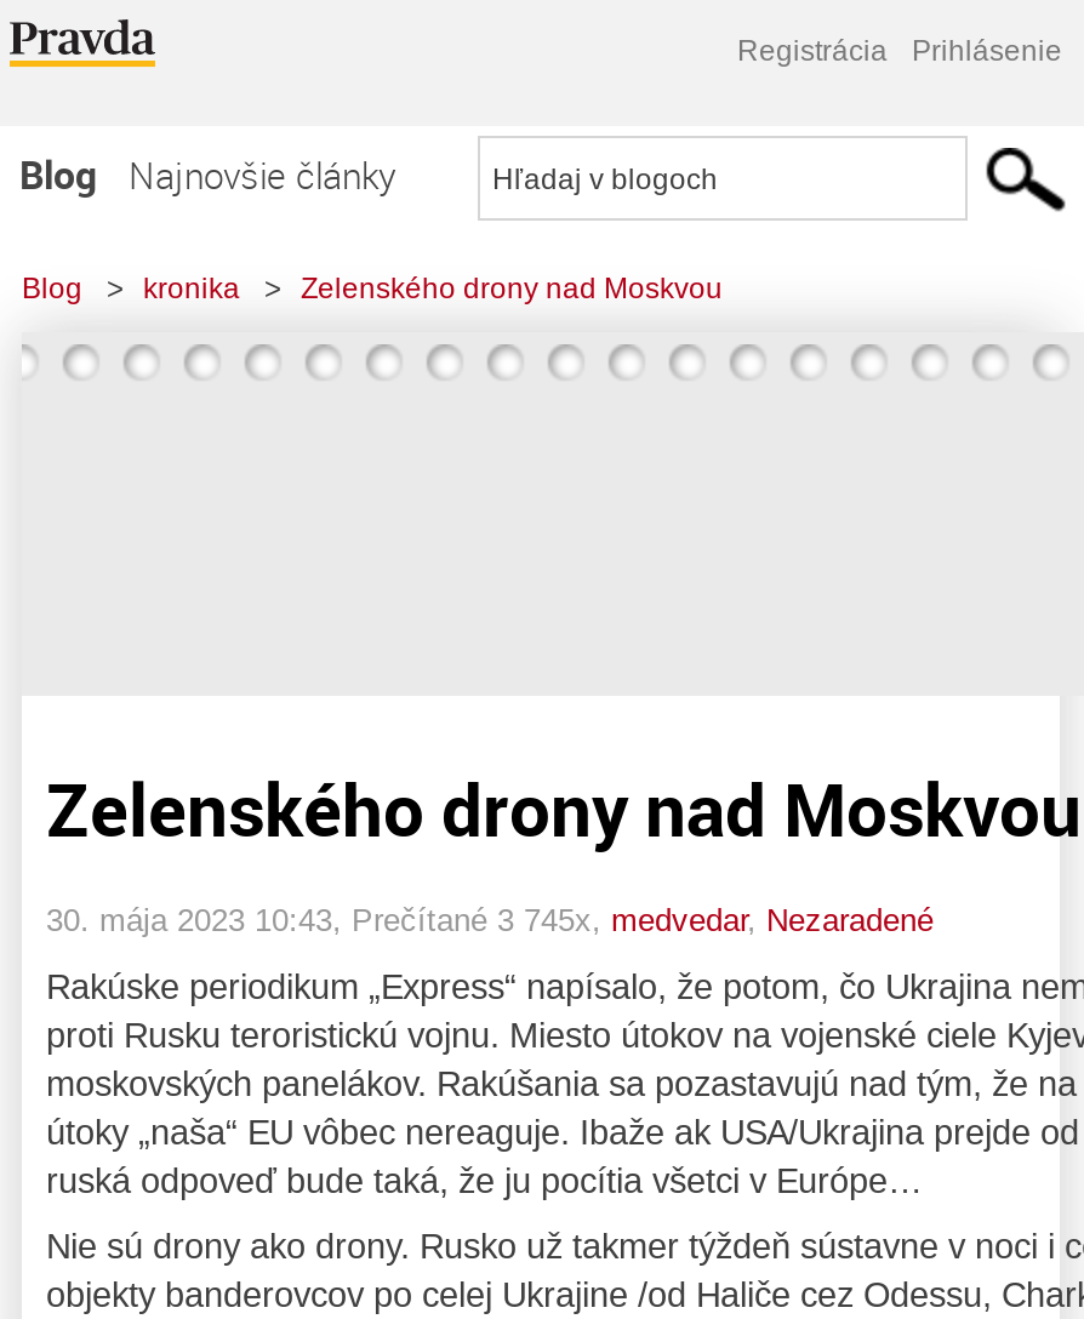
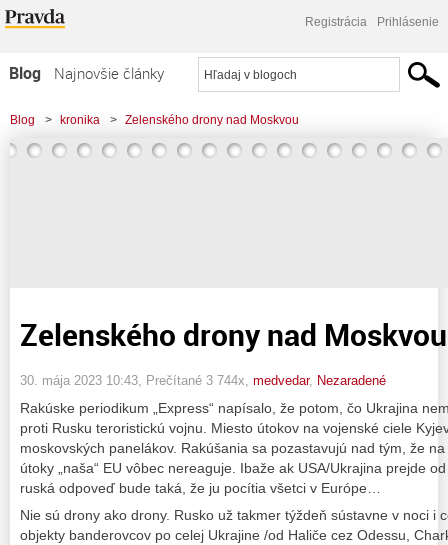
- 30. mája 2023 10:43, Prečítané 3 745x, medvedar, Nezaradené
+ 30. mája 2023 10:43, Prečítané 3 744x, medvedar, Nezaradené
